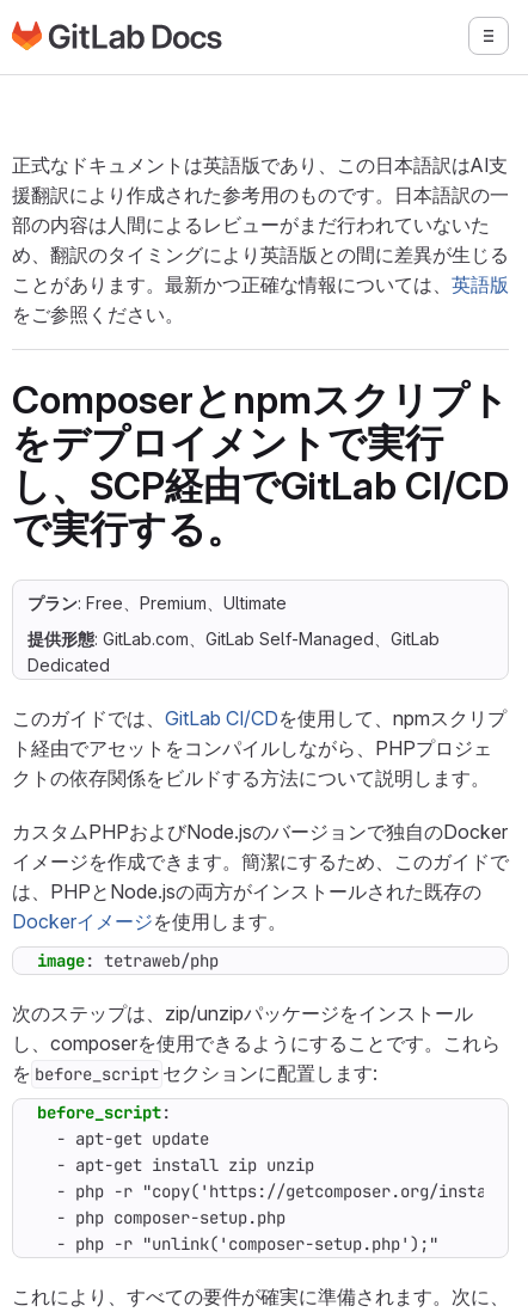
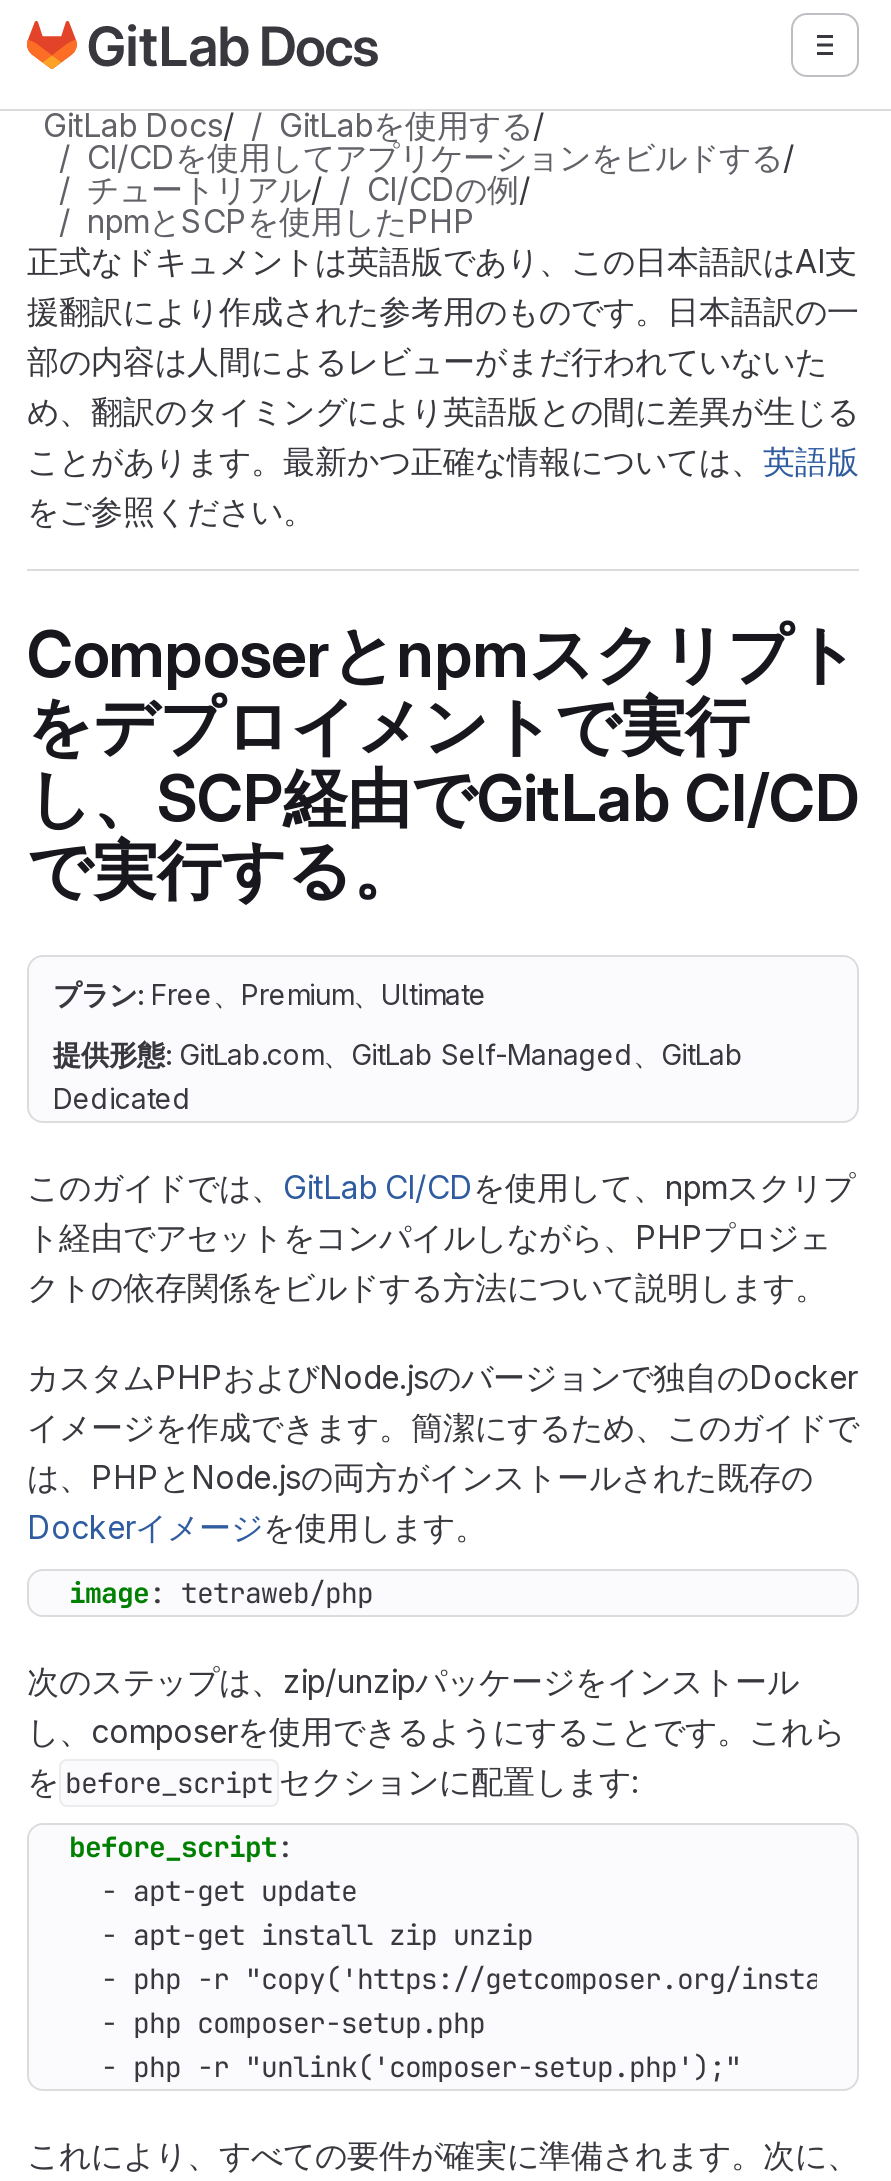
+ GitLab Docs/
+ GitLabを使用する/
+ CI/CDを使用してアプリケーションをビルドする/
+ チュートリアル/
+ CI/CDの例/
+ npmとSCPを使用したPHP
